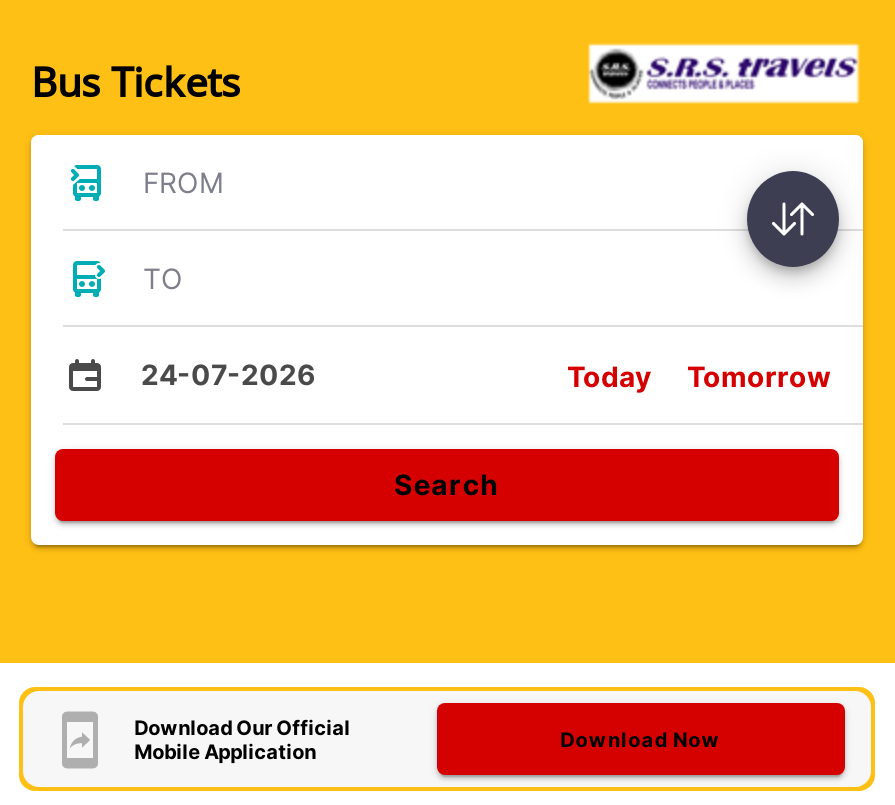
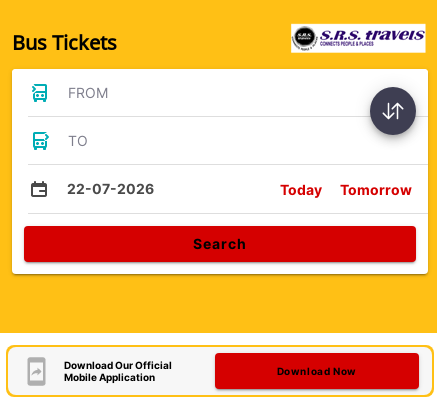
- 24-07-2026
+ 22-07-2026
